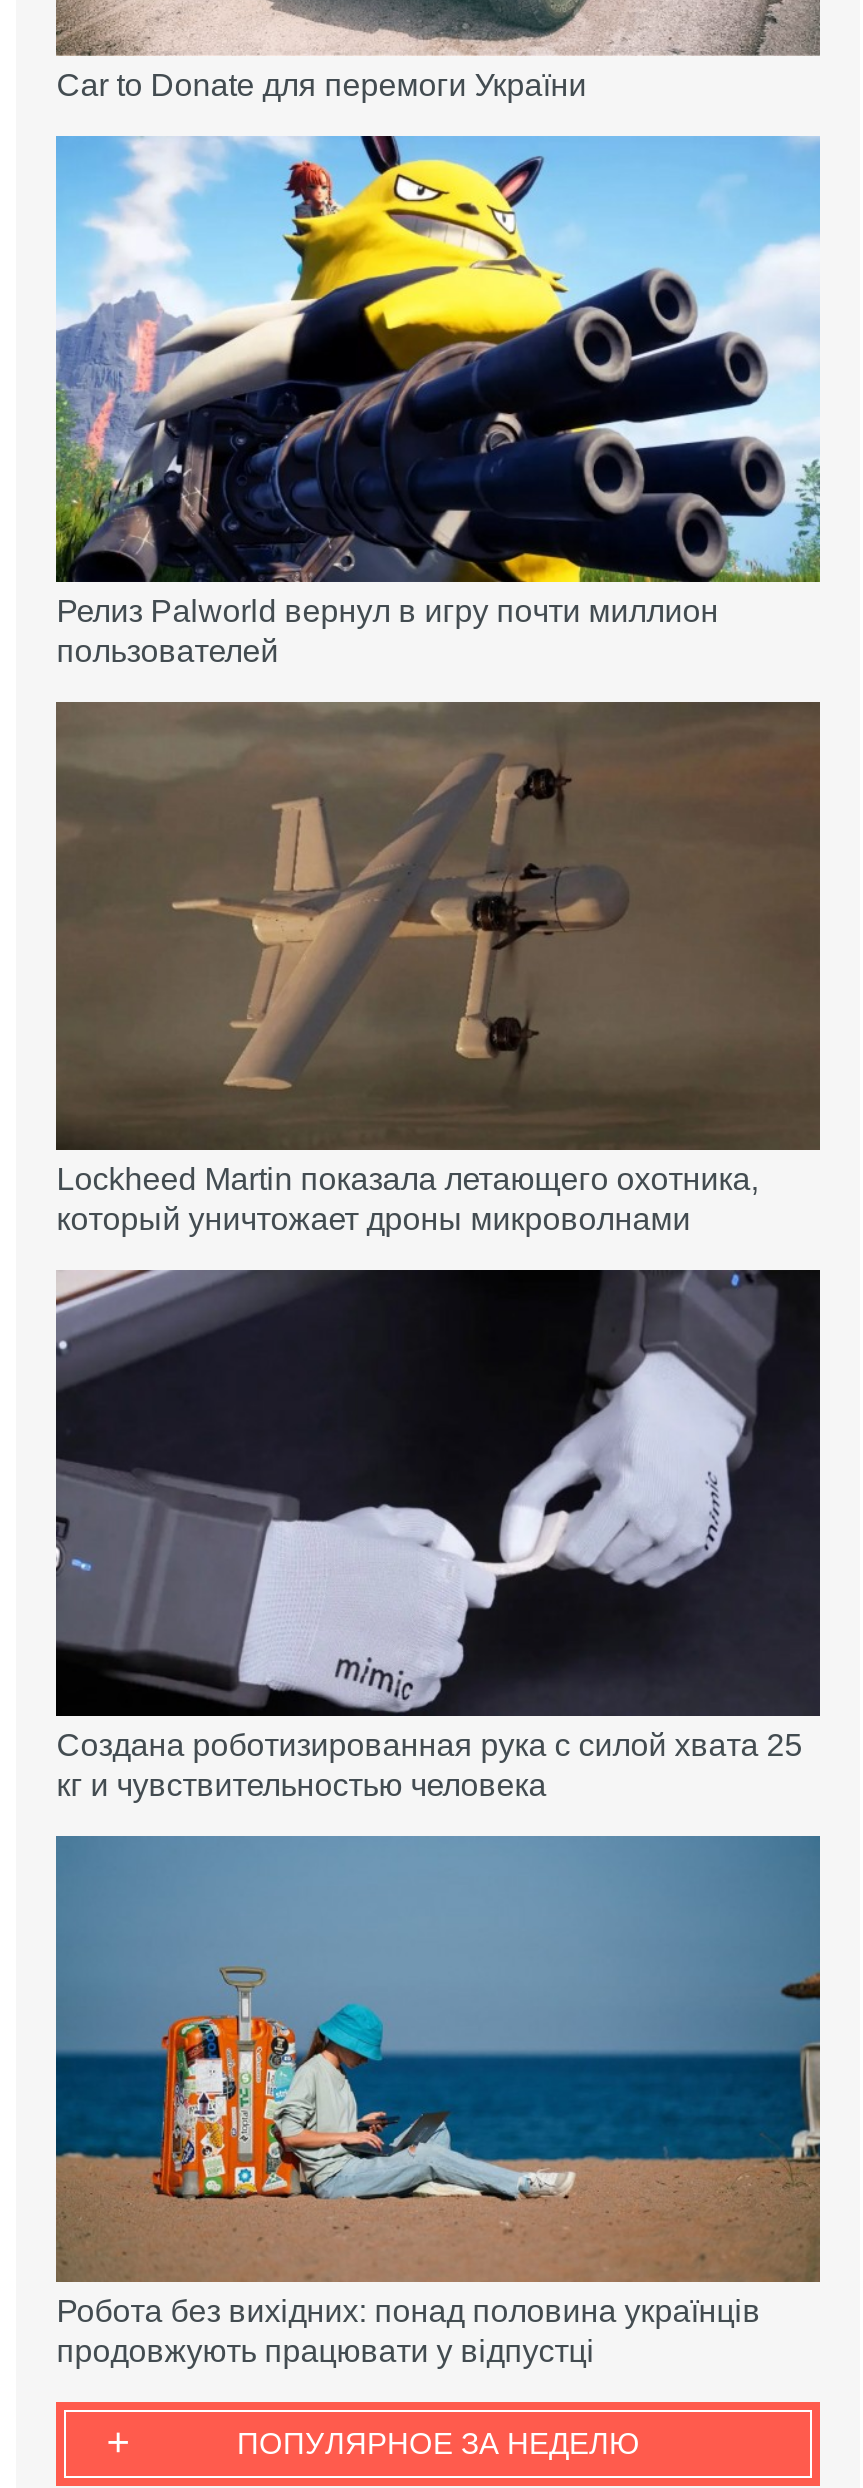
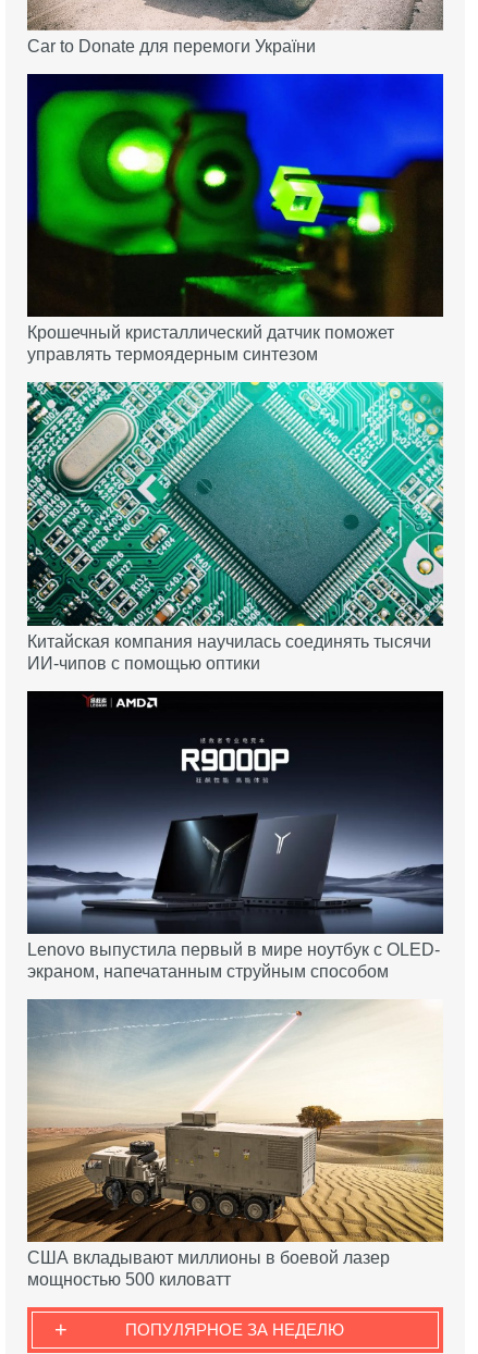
- [image]
- Релиз Palworld вернул в игру почти миллион
- пользователей
+ [image]
+ Крошечный кристаллический датчик поможет
+ управлять термоядерным синтезом

- [image]
- Lockheed Martin показала летающего охотника,
- который уничтожает дроны микроволнами
+ [image]
+ Китайская компания научилась соединять тысячи
+ ИИ-чипов с помощью оптики

- [image]
- Создана роботизированная рука с силой хвата 25
- кг и чувствительностью человека
+ [image]
+ Lenovo выпустила первый в мире ноутбук с OLED-
+ экраном, напечатанным струйным способом

- [image]
- Робота без вихідних: понад половина українців
- продовжують працювати у відпустці
+ [image]
+ США вкладывают миллионы в боевой лазер
+ мощностью 500 киловатт
